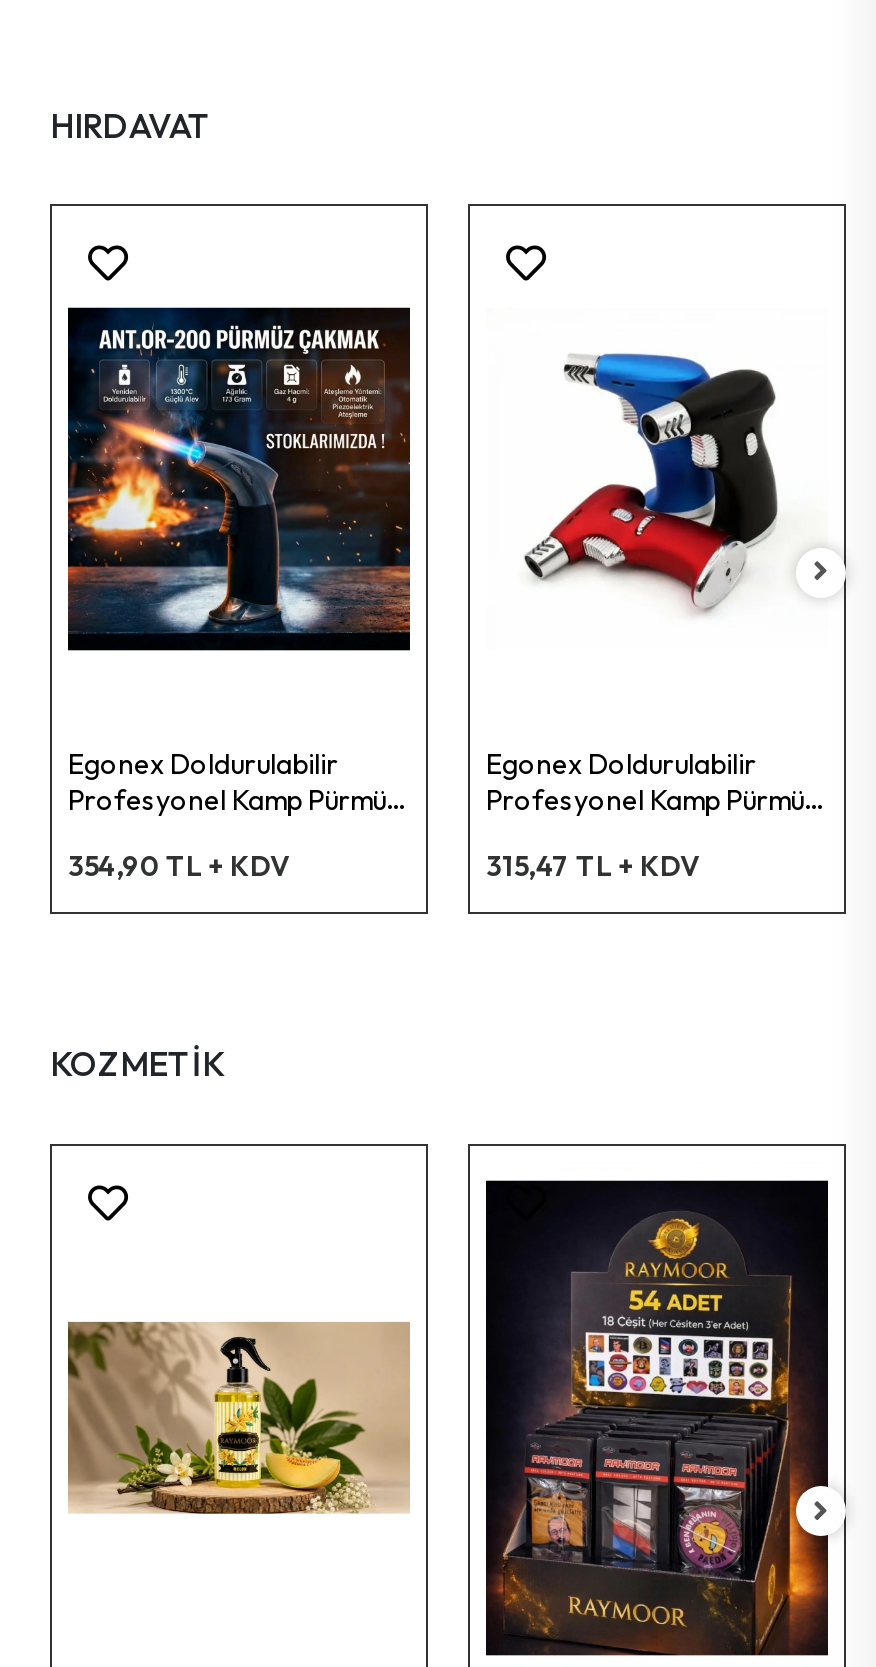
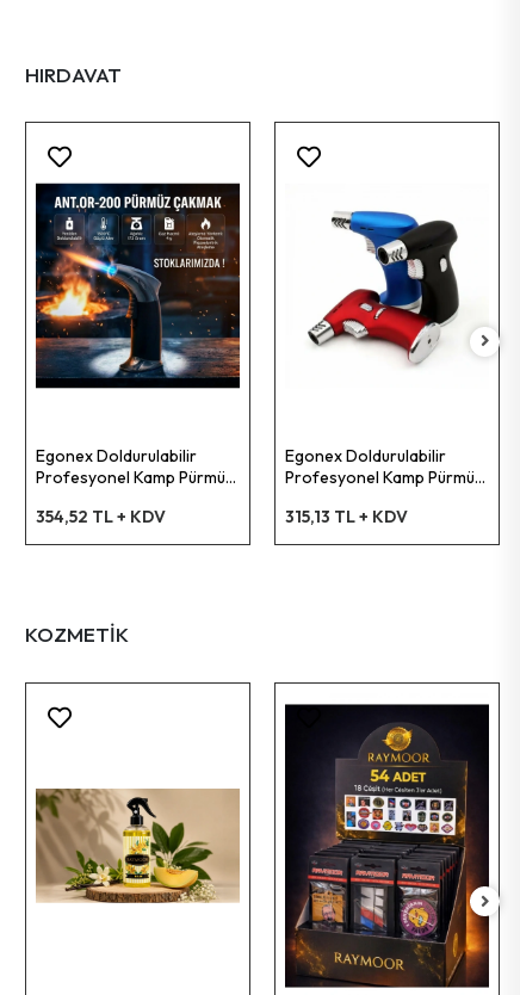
- 354,90 TL + KDV
+ 354,52 TL + KDV

- 315,47 TL + KDV
+ 315,13 TL + KDV
